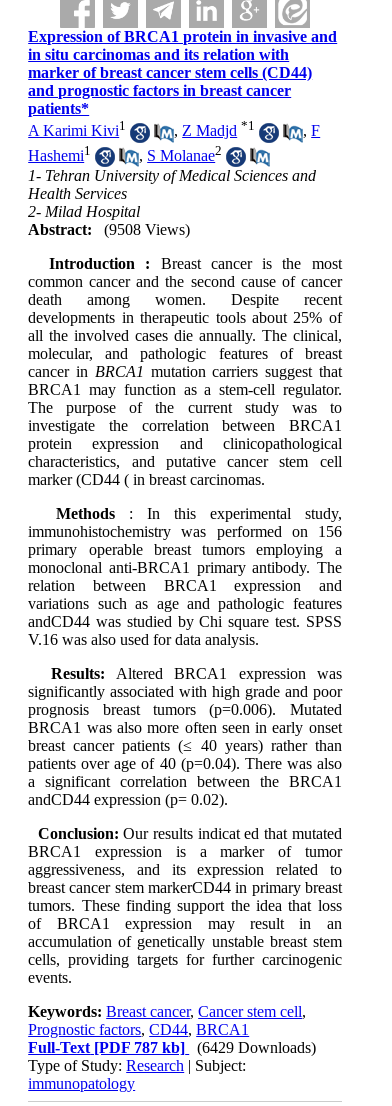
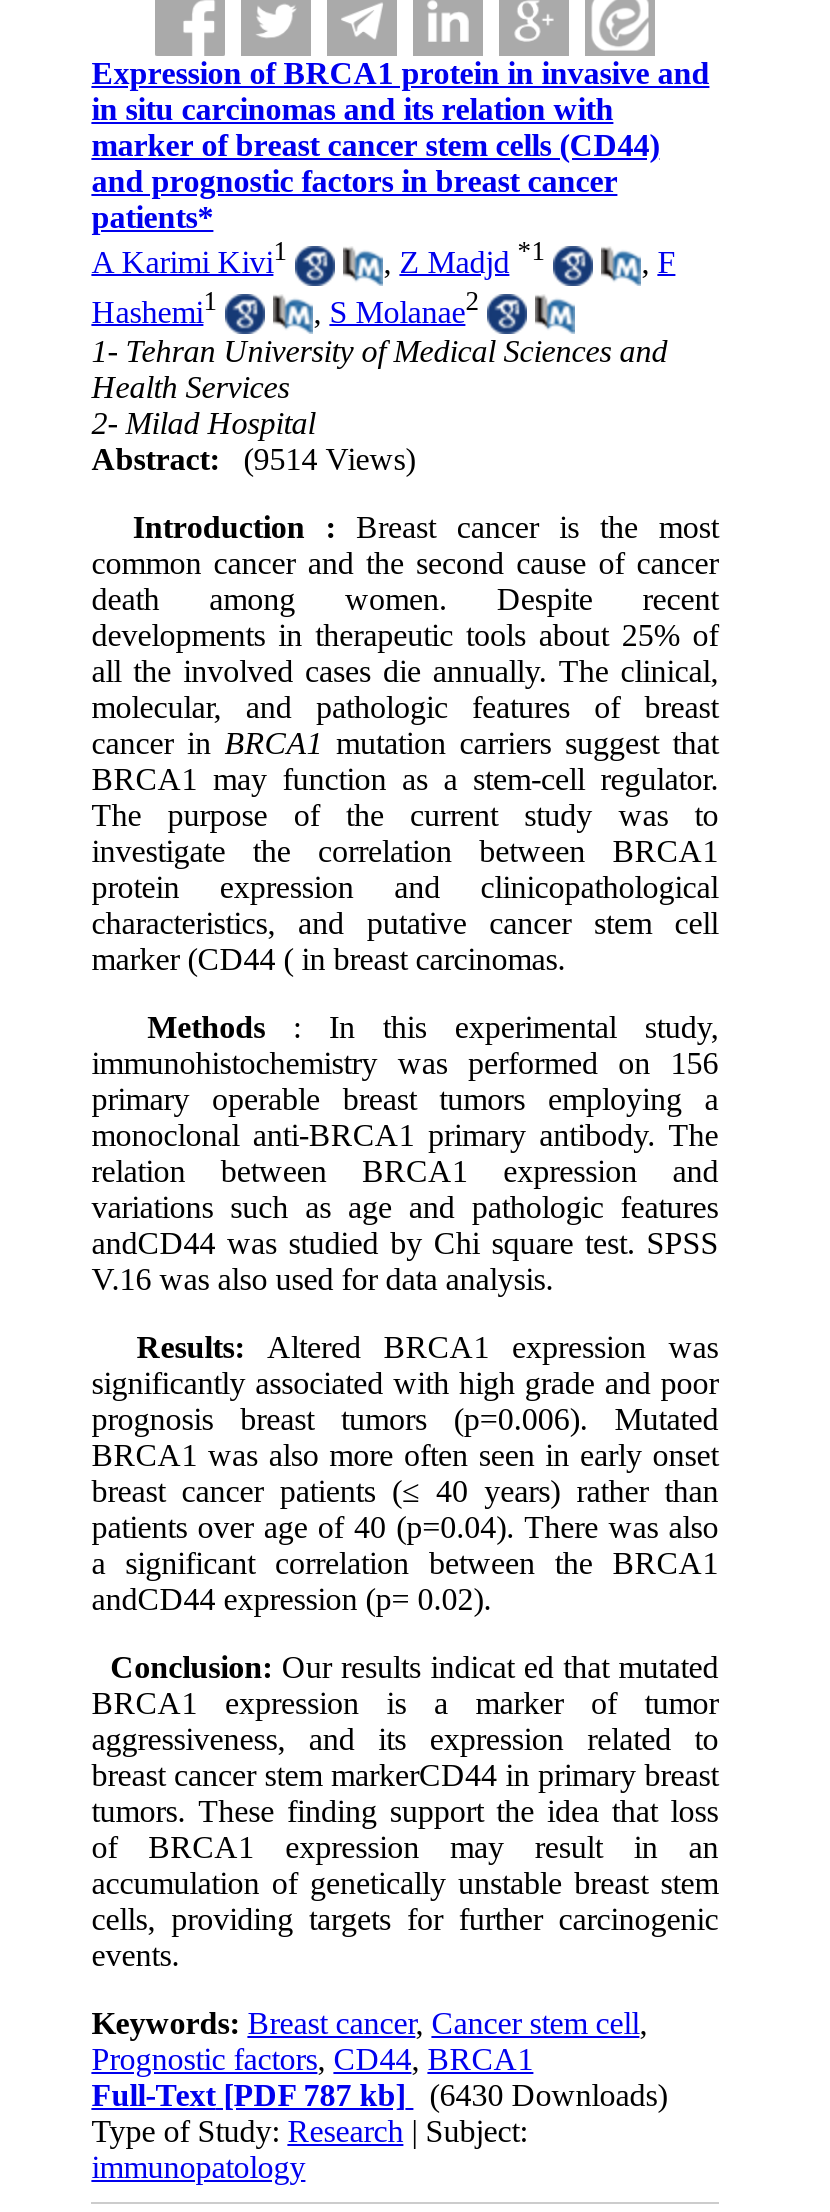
- Abstract: (9508 Views)
+ Abstract: (9514 Views)

- Full-Text [PDF 787 kb] (6429 Downloads)
+ Full-Text [PDF 787 kb] (6430 Downloads)
